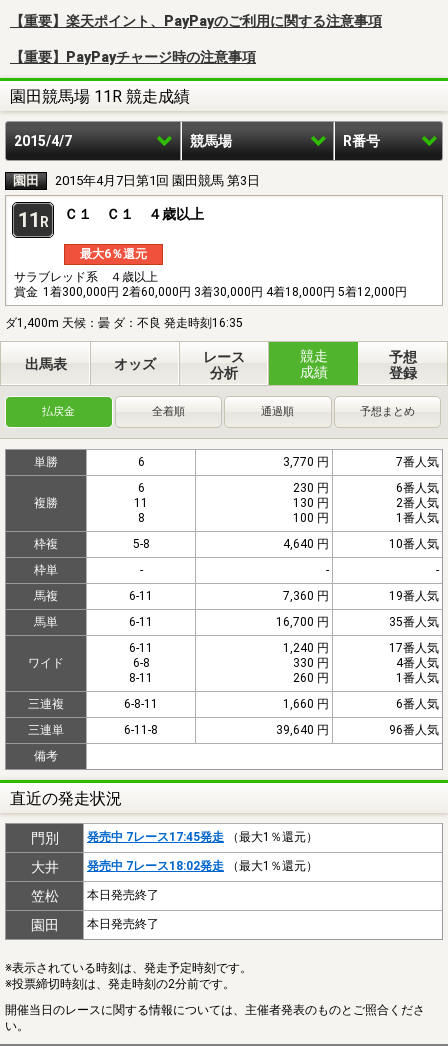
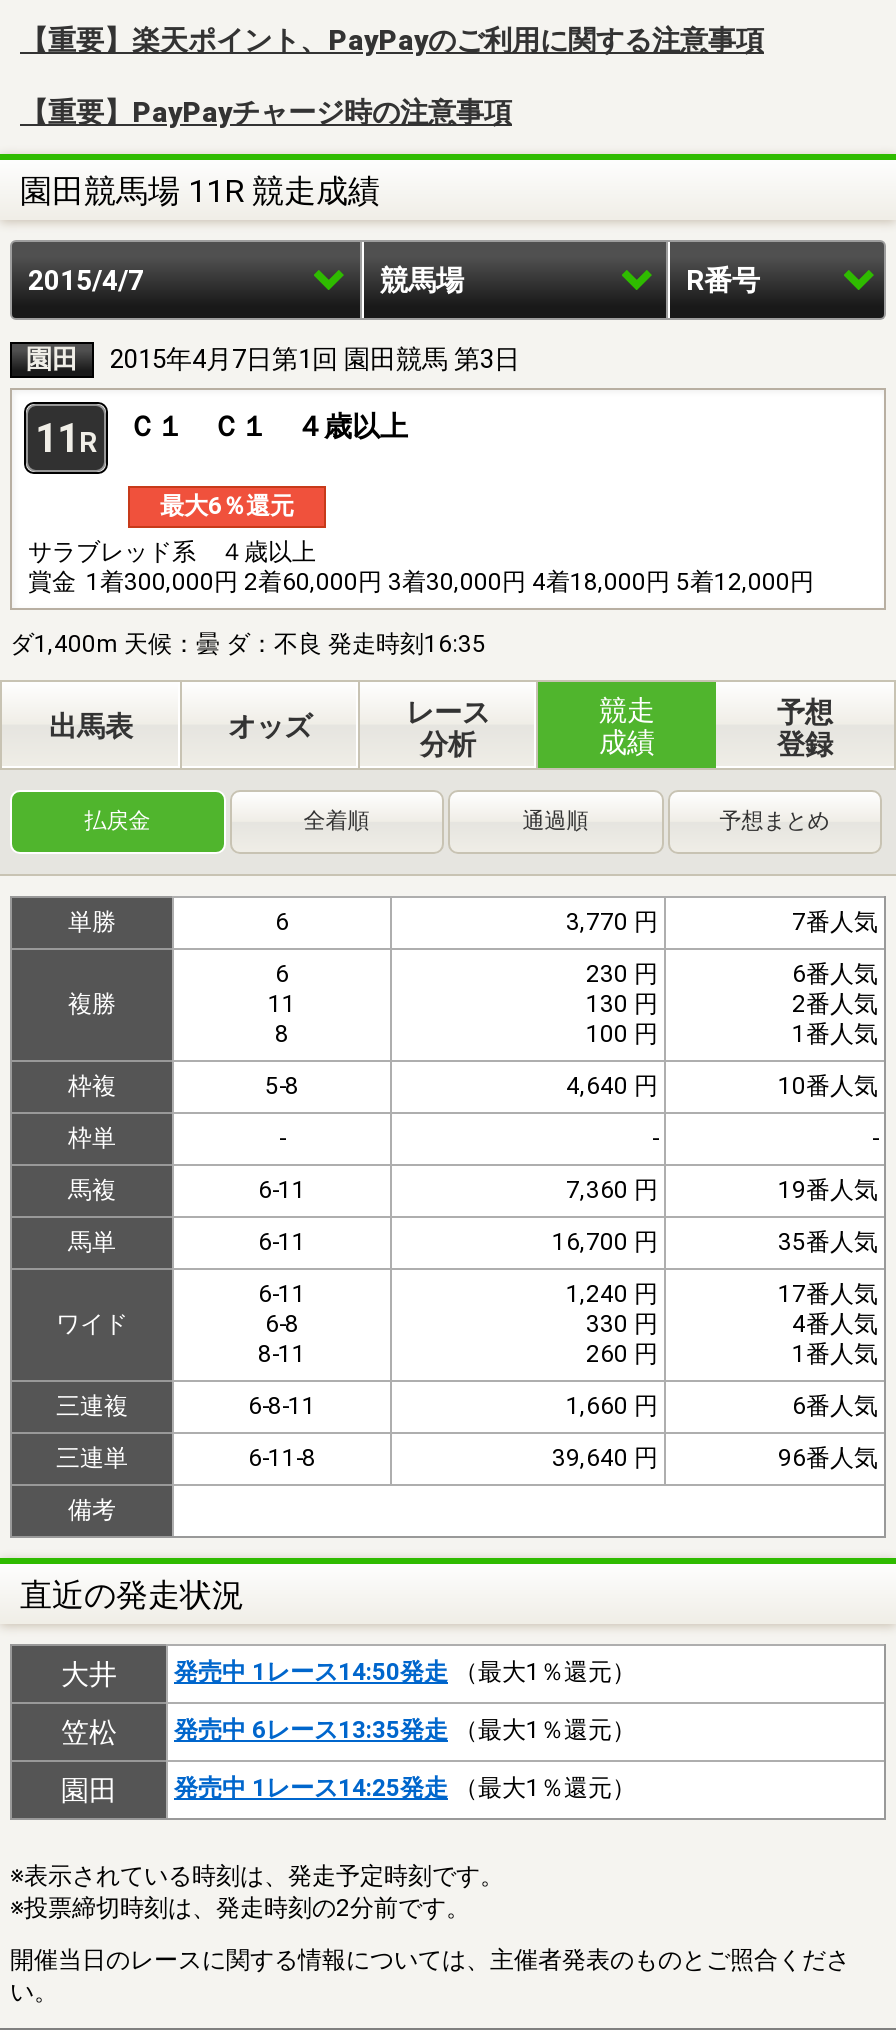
- 門別
- 発売中 7レース17:45発走（最大1％還元）

- 発売中 7レース18:02発走（最大1％還元）
+ 発売中 1レース14:50発走（最大1％還元）

- 本日発売終了
+ 発売中 6レース13:35発走（最大1％還元）

- 本日発売終了
+ 発売中 1レース14:25発走（最大1％還元）
